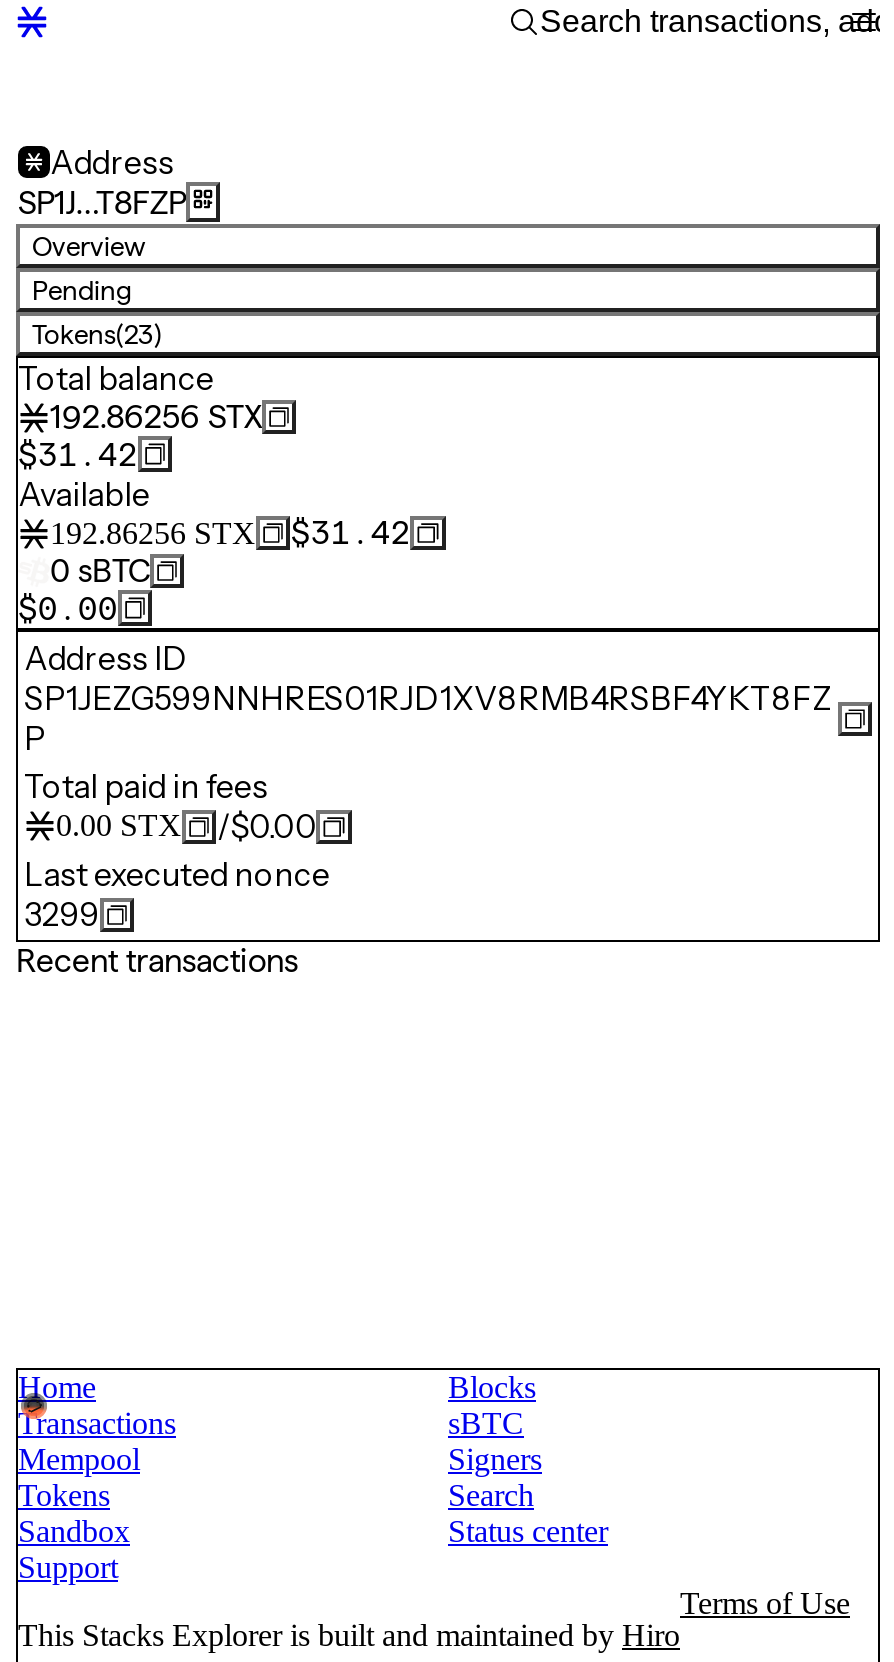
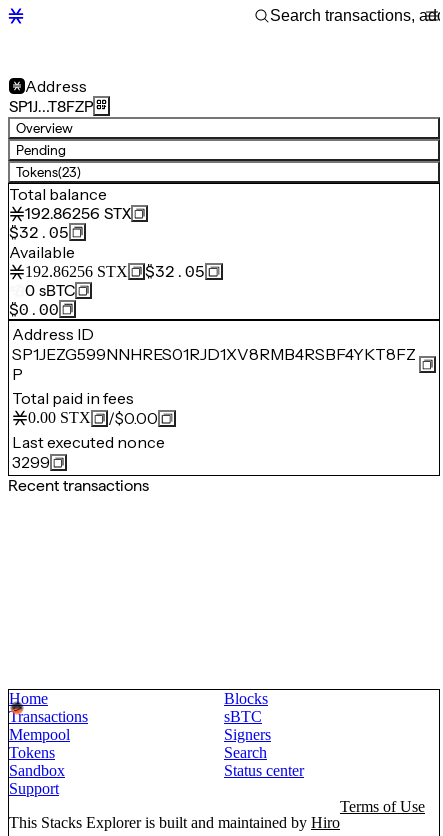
- $31.42
+ $32.05

- 192.86256 STX $31.42
+ 192.86256 STX $32.05
